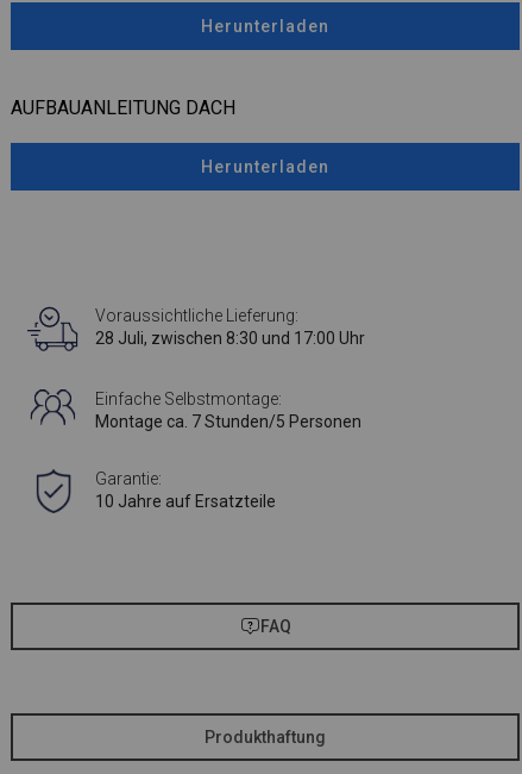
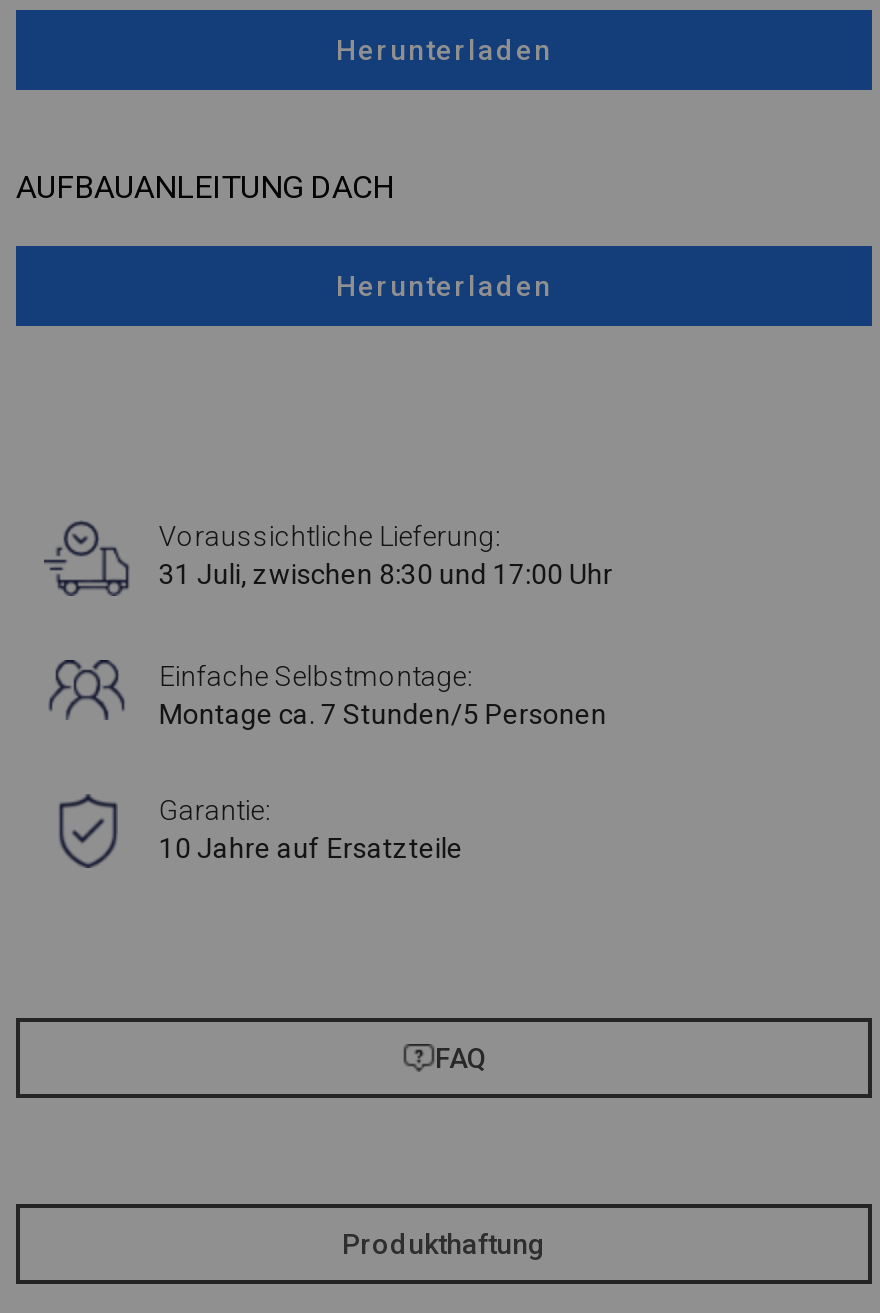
- 28 Juli, zwischen 8:30 und 17:00 Uhr
+ 31 Juli, zwischen 8:30 und 17:00 Uhr
